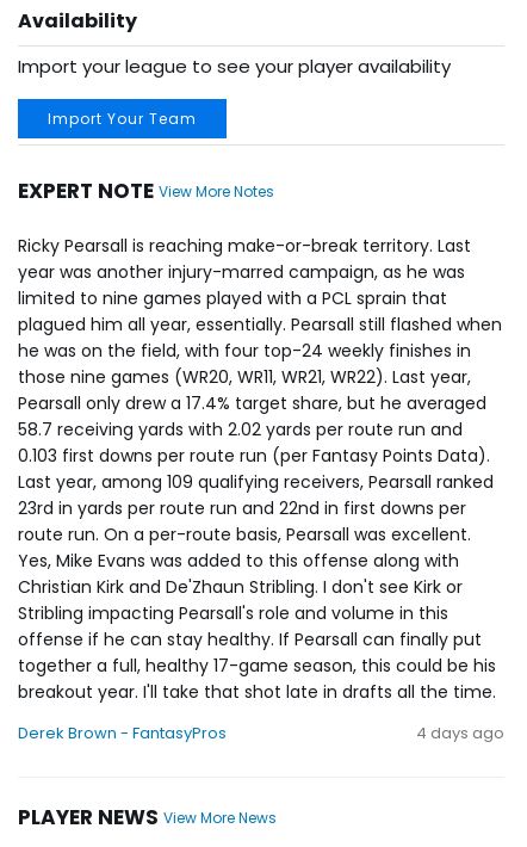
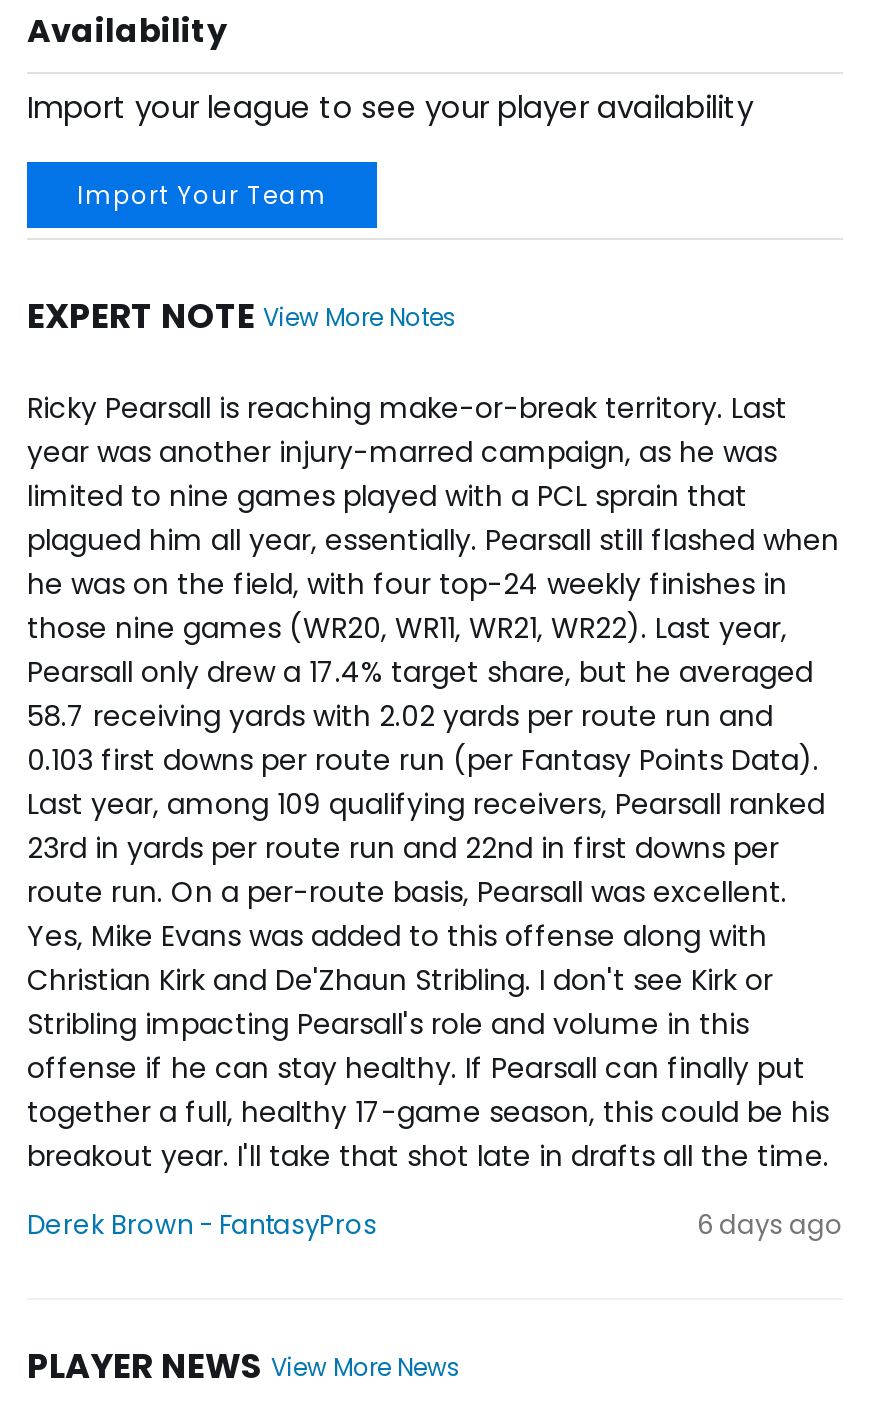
- 4 days ago
+ 6 days ago
